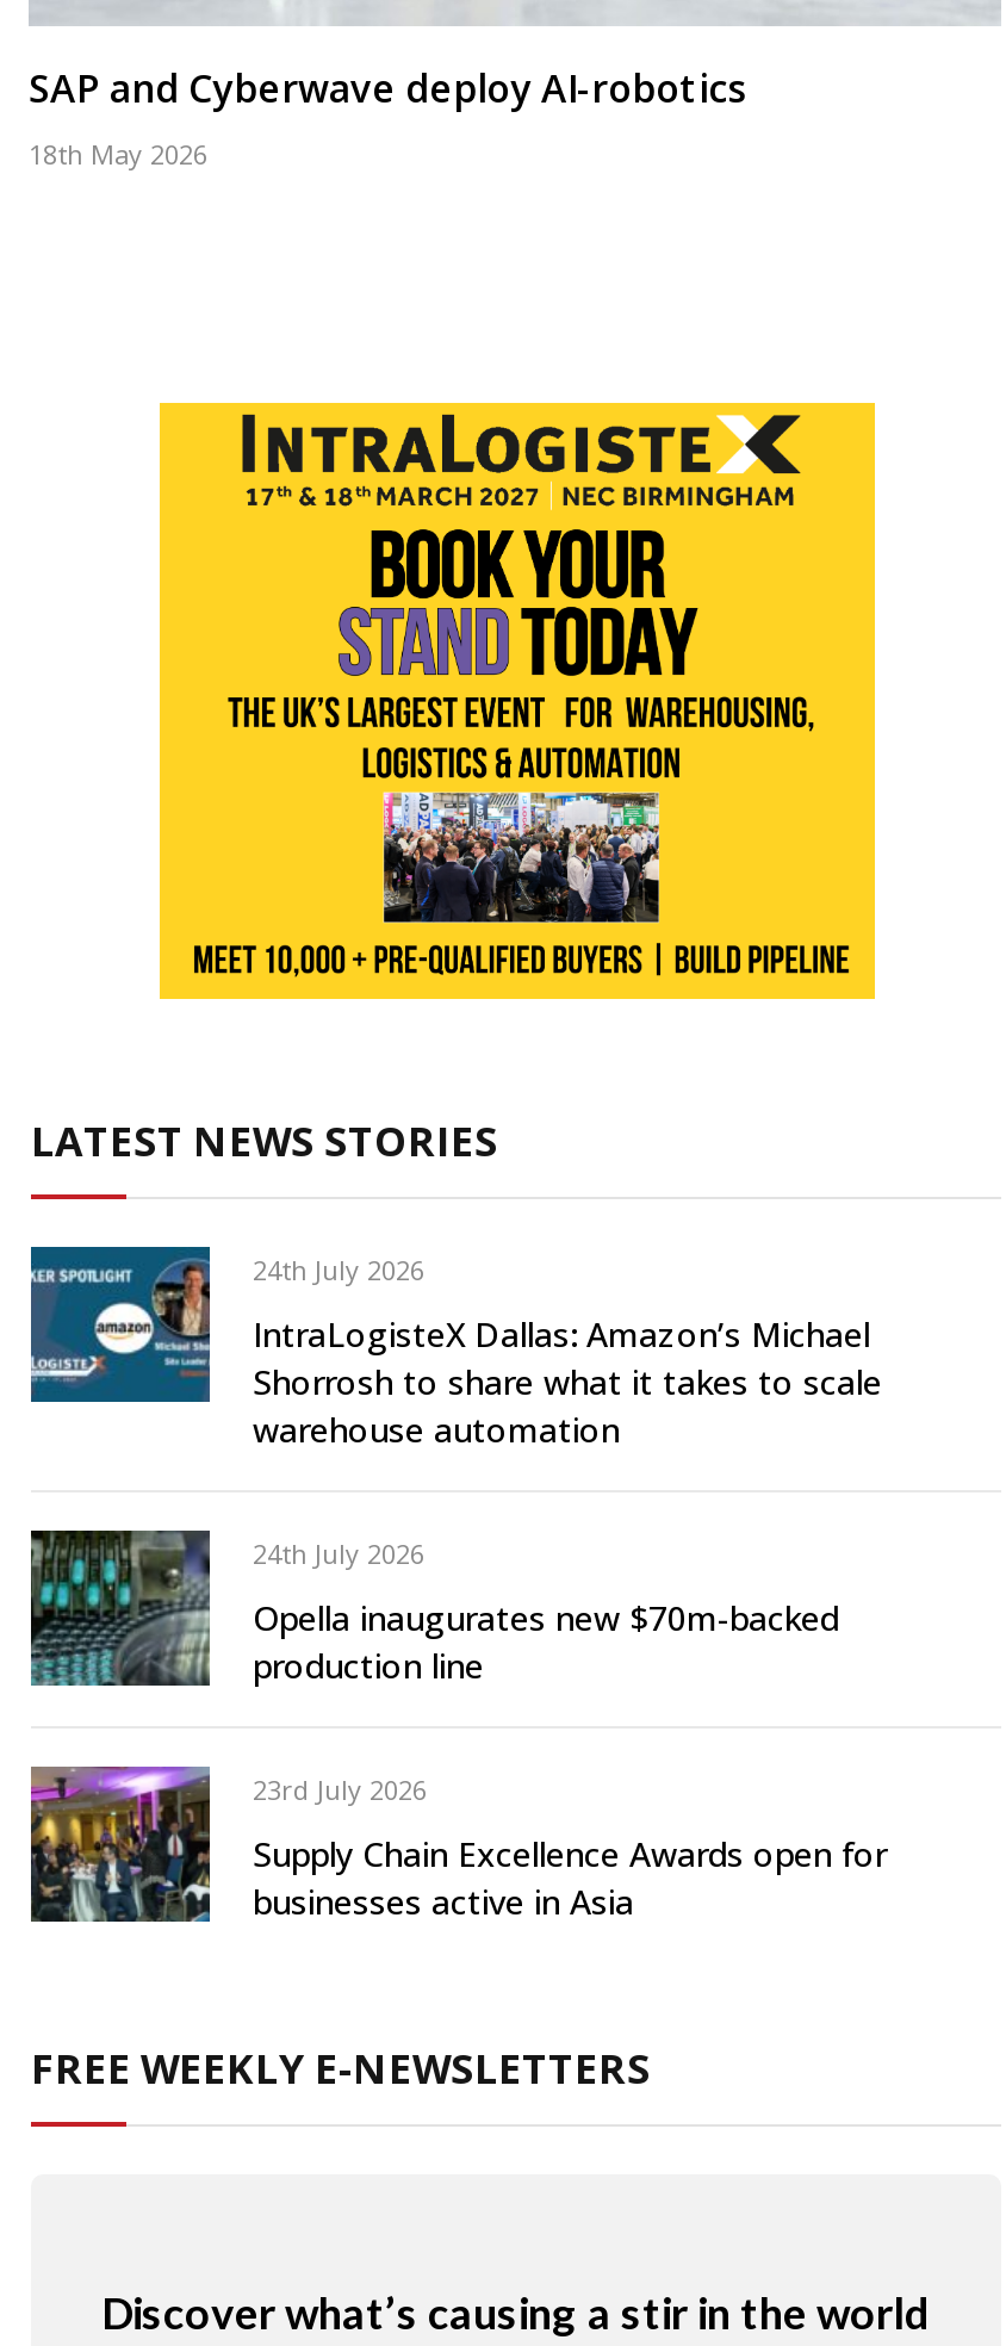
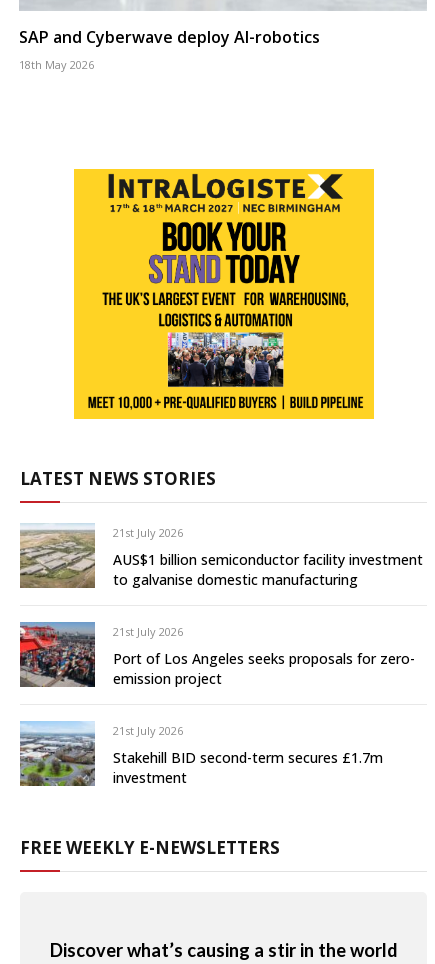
- [image]
- 24th July 2026
+ [image]
+ 21st July 2026

- IntraLogisteX Dallas: Amazon’s Michael
- Shorrosh to share what it takes to scale
- warehouse automation
+ AUS$1 billion semiconductor facility investment
+ to galvanise domestic manufacturing

- [image]
- 24th July 2026
+ [image]
+ 21st July 2026

- Opella inaugurates new $70m-backed
- production line
+ Port of Los Angeles seeks proposals for zero-
+ emission project

- [image]
- 23rd July 2026
+ [image]
+ 21st July 2026

- Supply Chain Excellence Awards open for
- businesses active in Asia
+ Stakehill BID second-term secures £1.7m
+ investment
